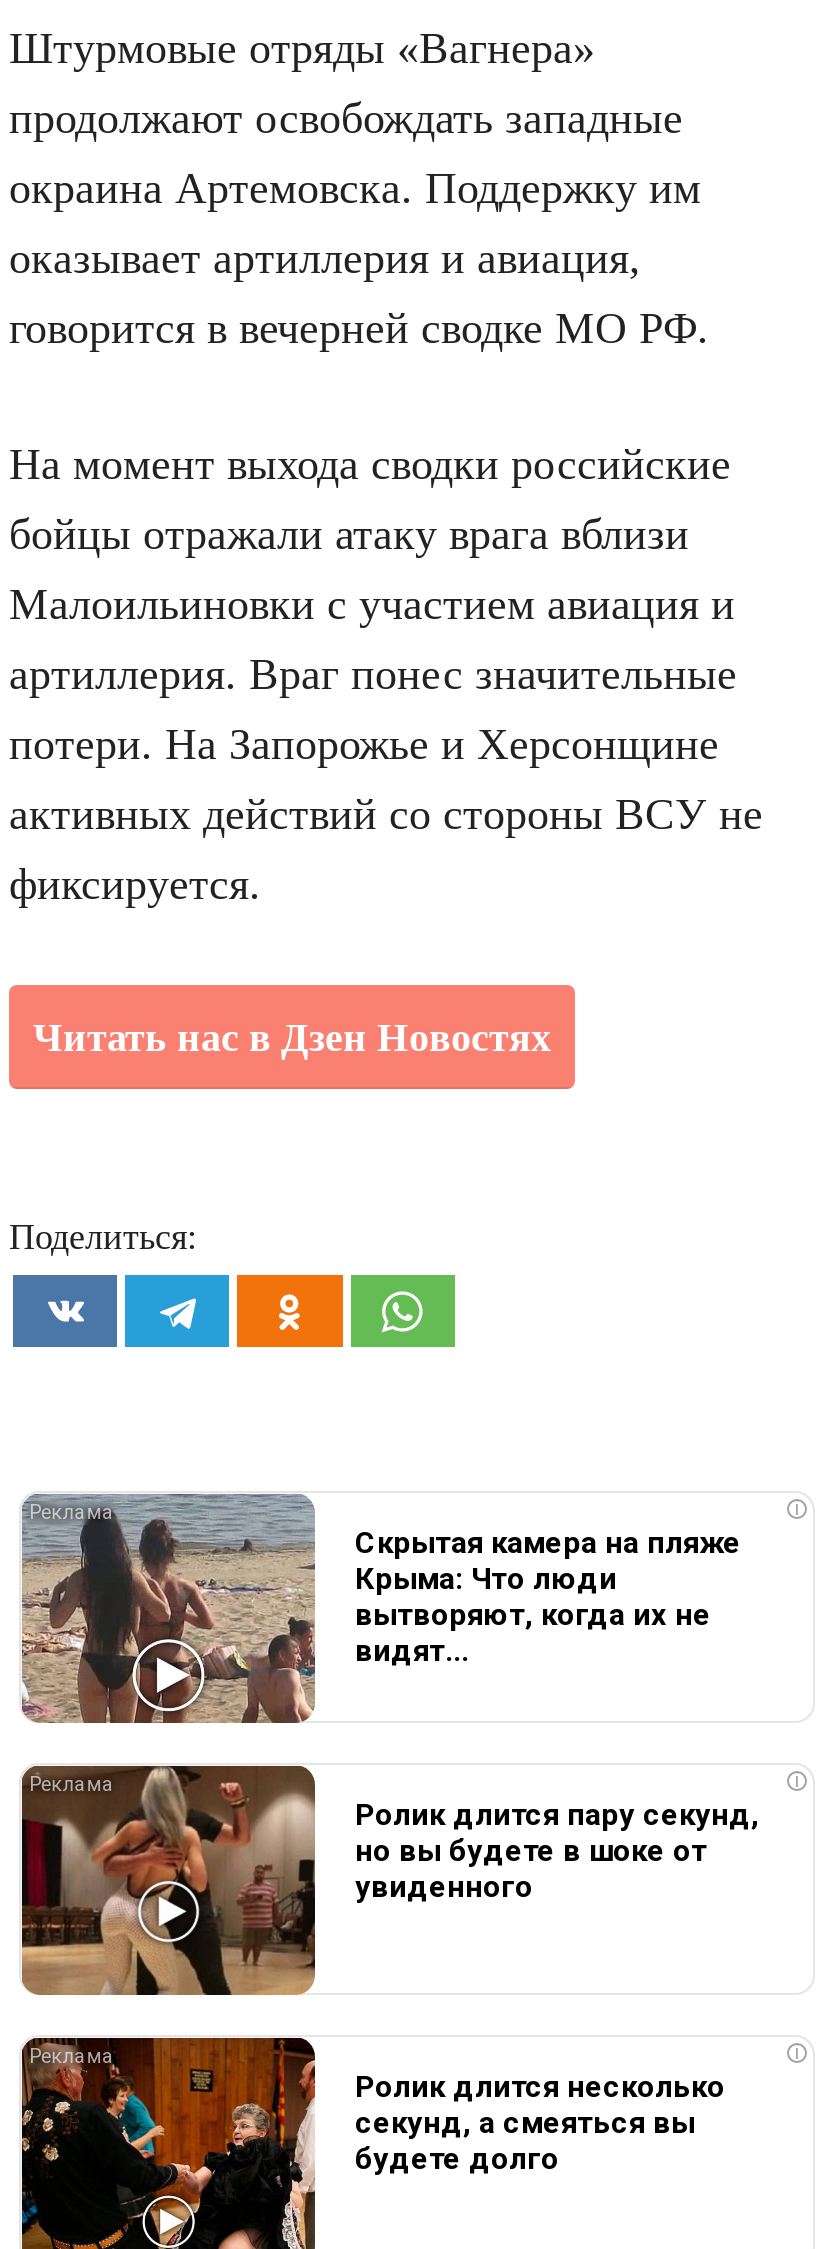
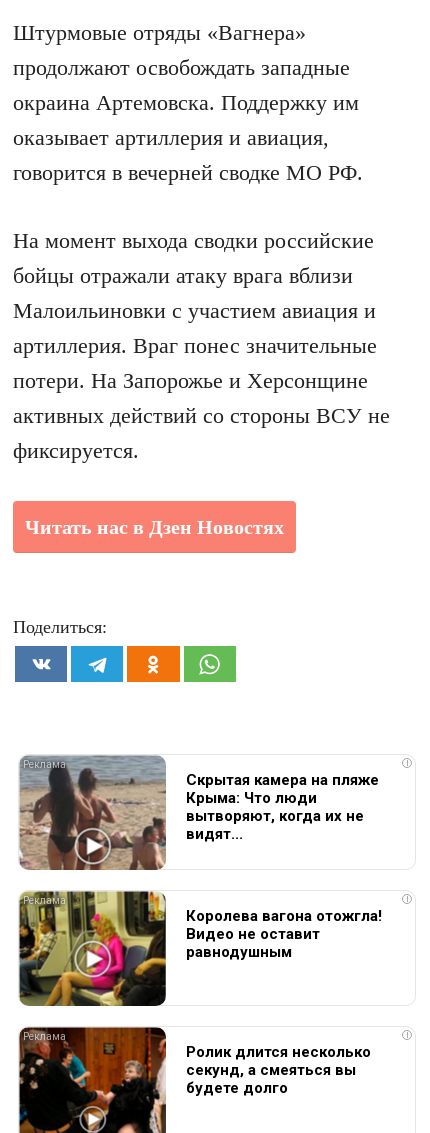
- [image]
- Ролик длится пару секунд,
- но вы будете в шоке от
- увиденного
+ [image]
+ Королева вагона отожгла!
+ Видео не оставит
+ равнодушным
